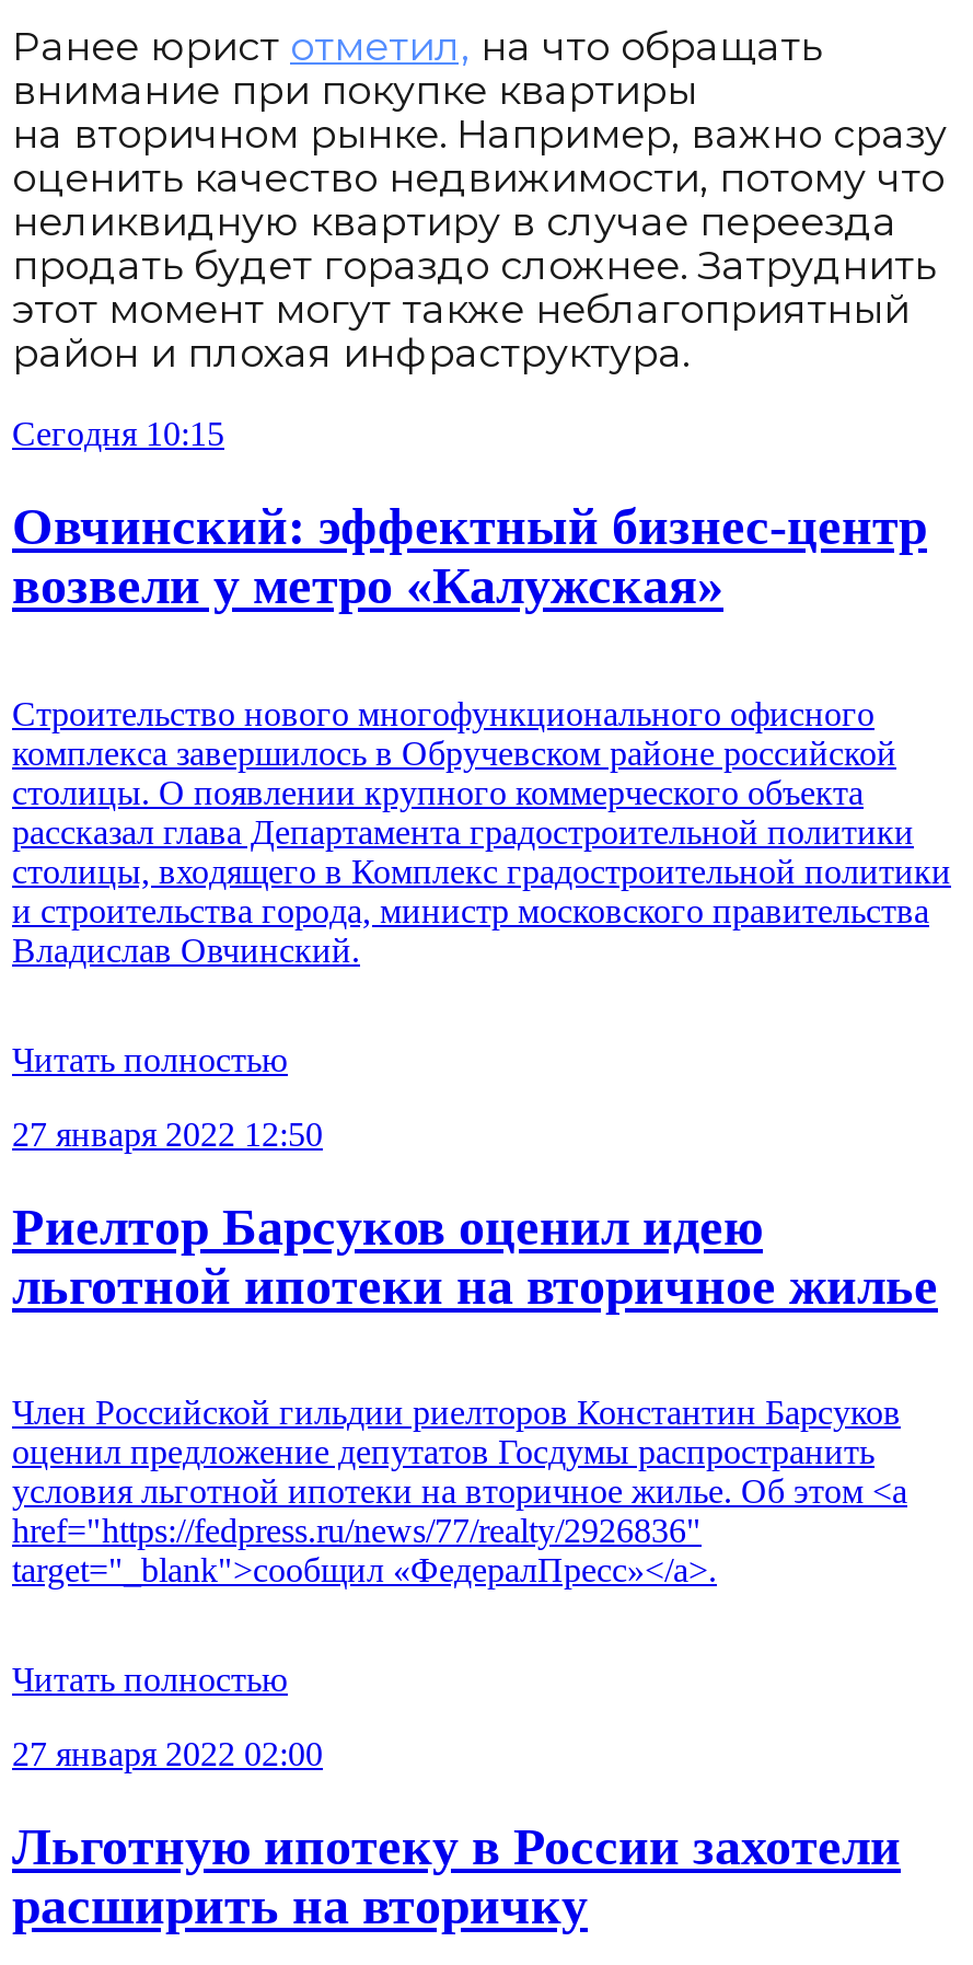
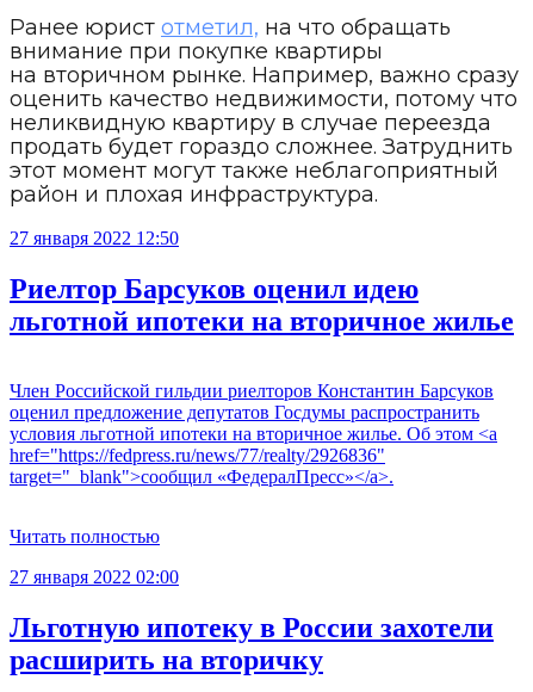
- Сегодня 10:15
- Овчинский: эффектный бизнес-центр
- возвели у метро «Калужская»
- Строительство нового многофункционального офисного
- комплекса завершилось в Обручевском районе российской
- столицы. О появлении крупного коммерческого объекта
- рассказал глава Департамента градостроительной политики
- столицы, входящего в Комплекс градостроительной политики
- и строительства города, министр московского правительства
- Владислав Овчинский.
- Читать полностью
